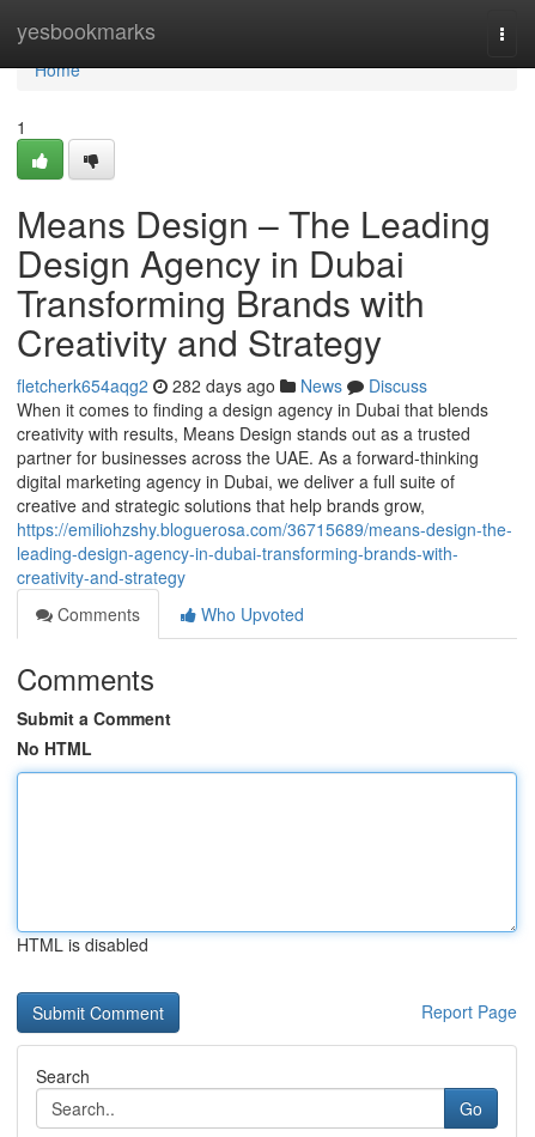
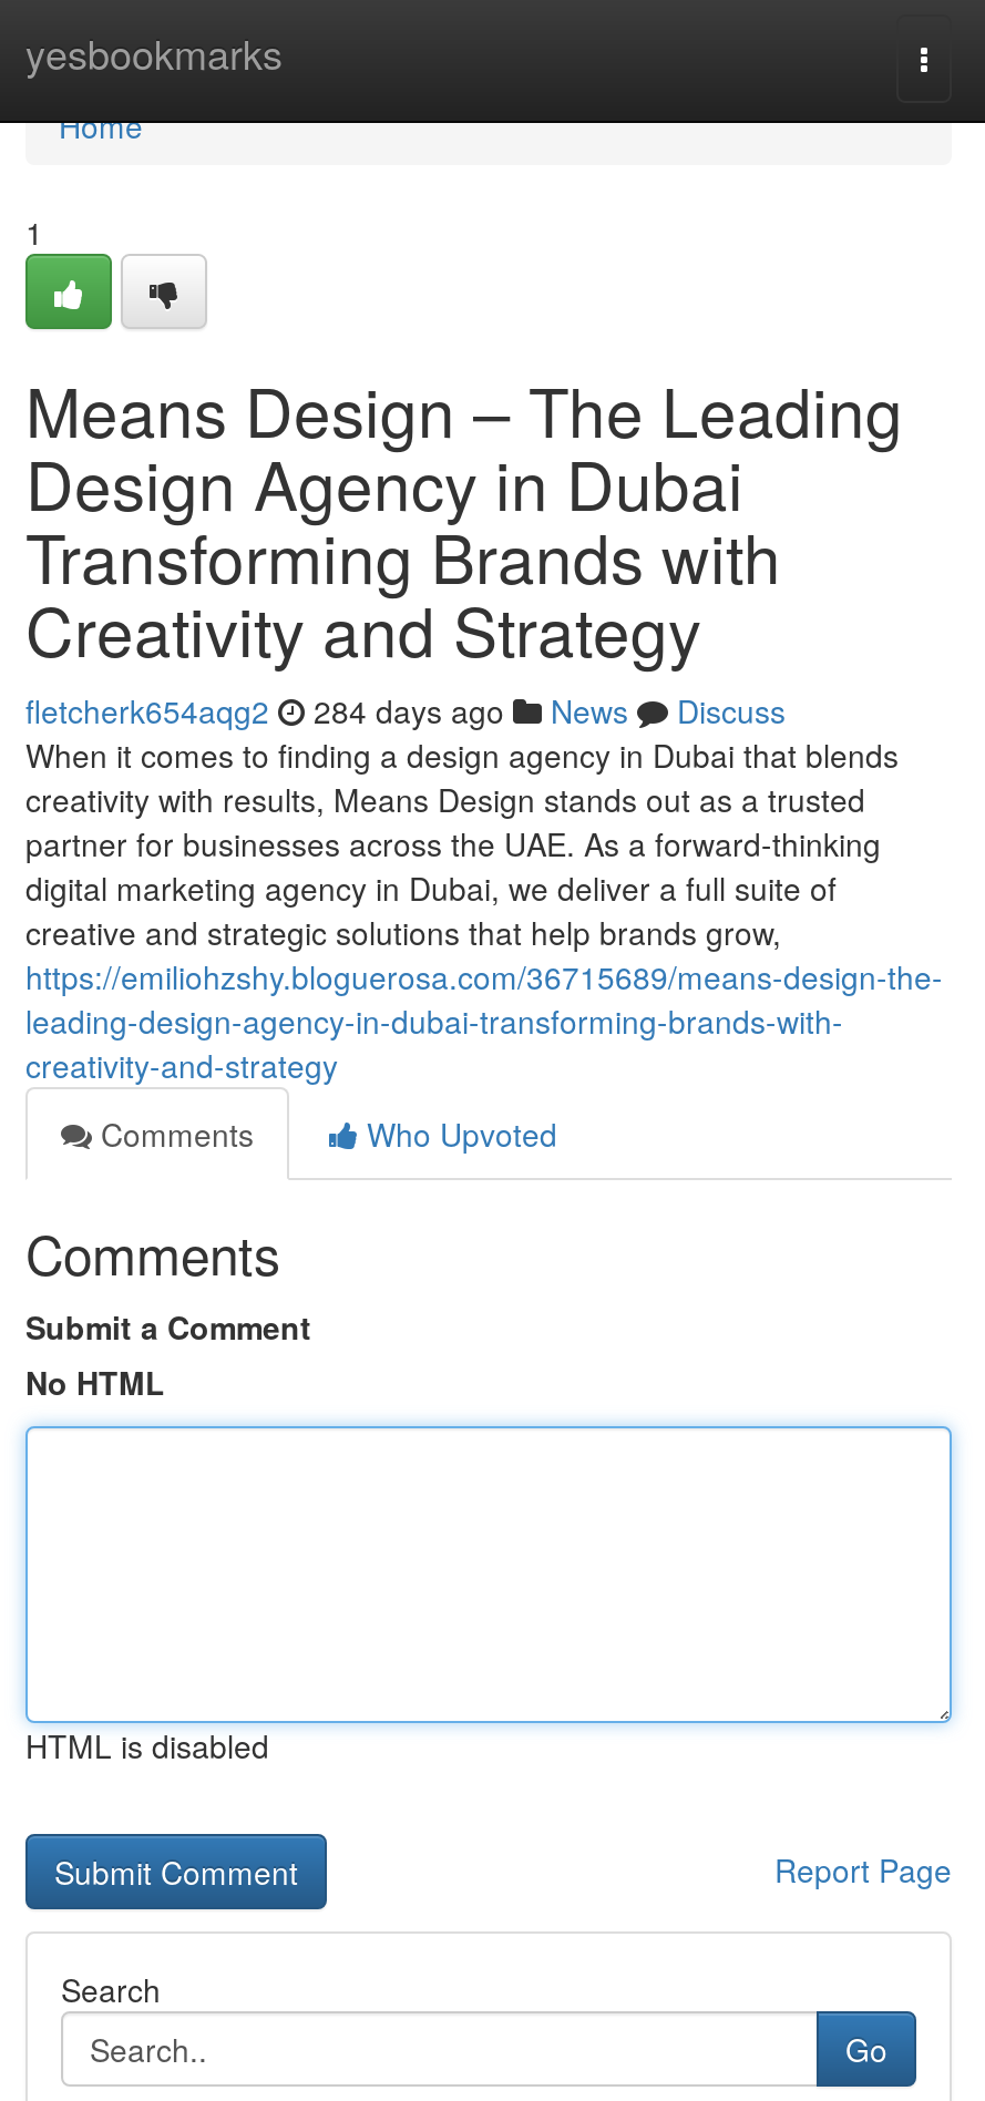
- fletcherk654aqg2 282 days ago News Discuss
+ fletcherk654aqg2 284 days ago News Discuss
